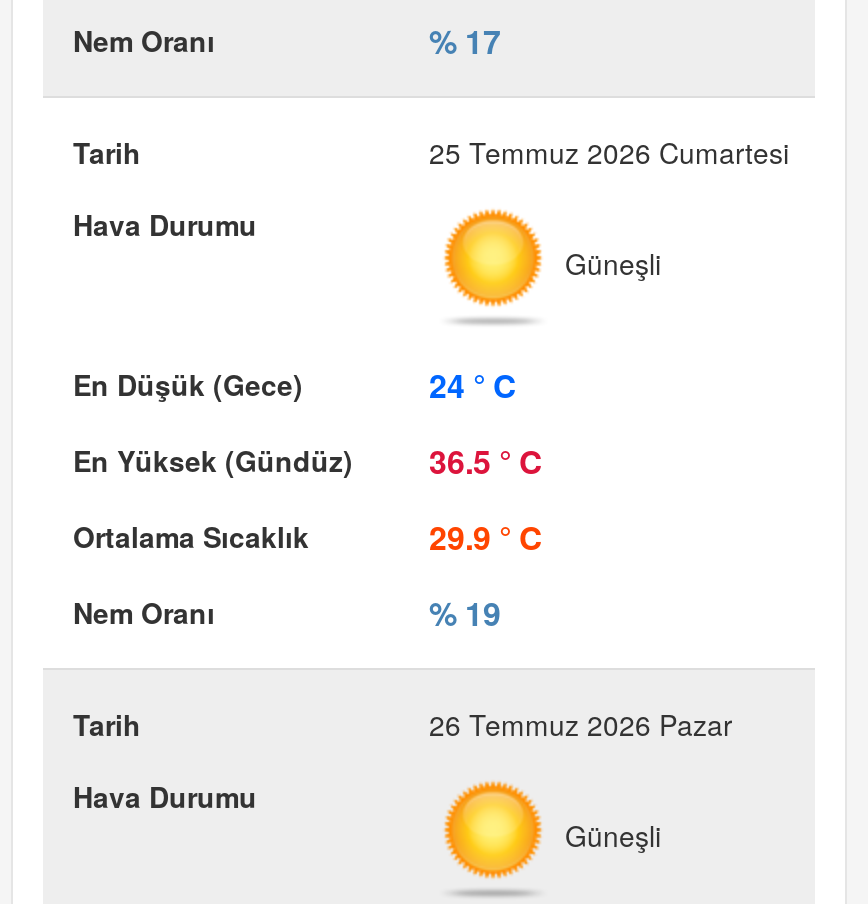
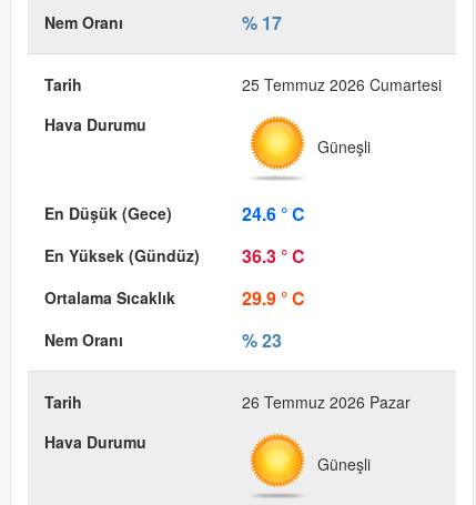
- 24 ° C
+ 24.6 ° C

- 36.5 ° C
+ 36.3 ° C

- % 19
+ % 23
